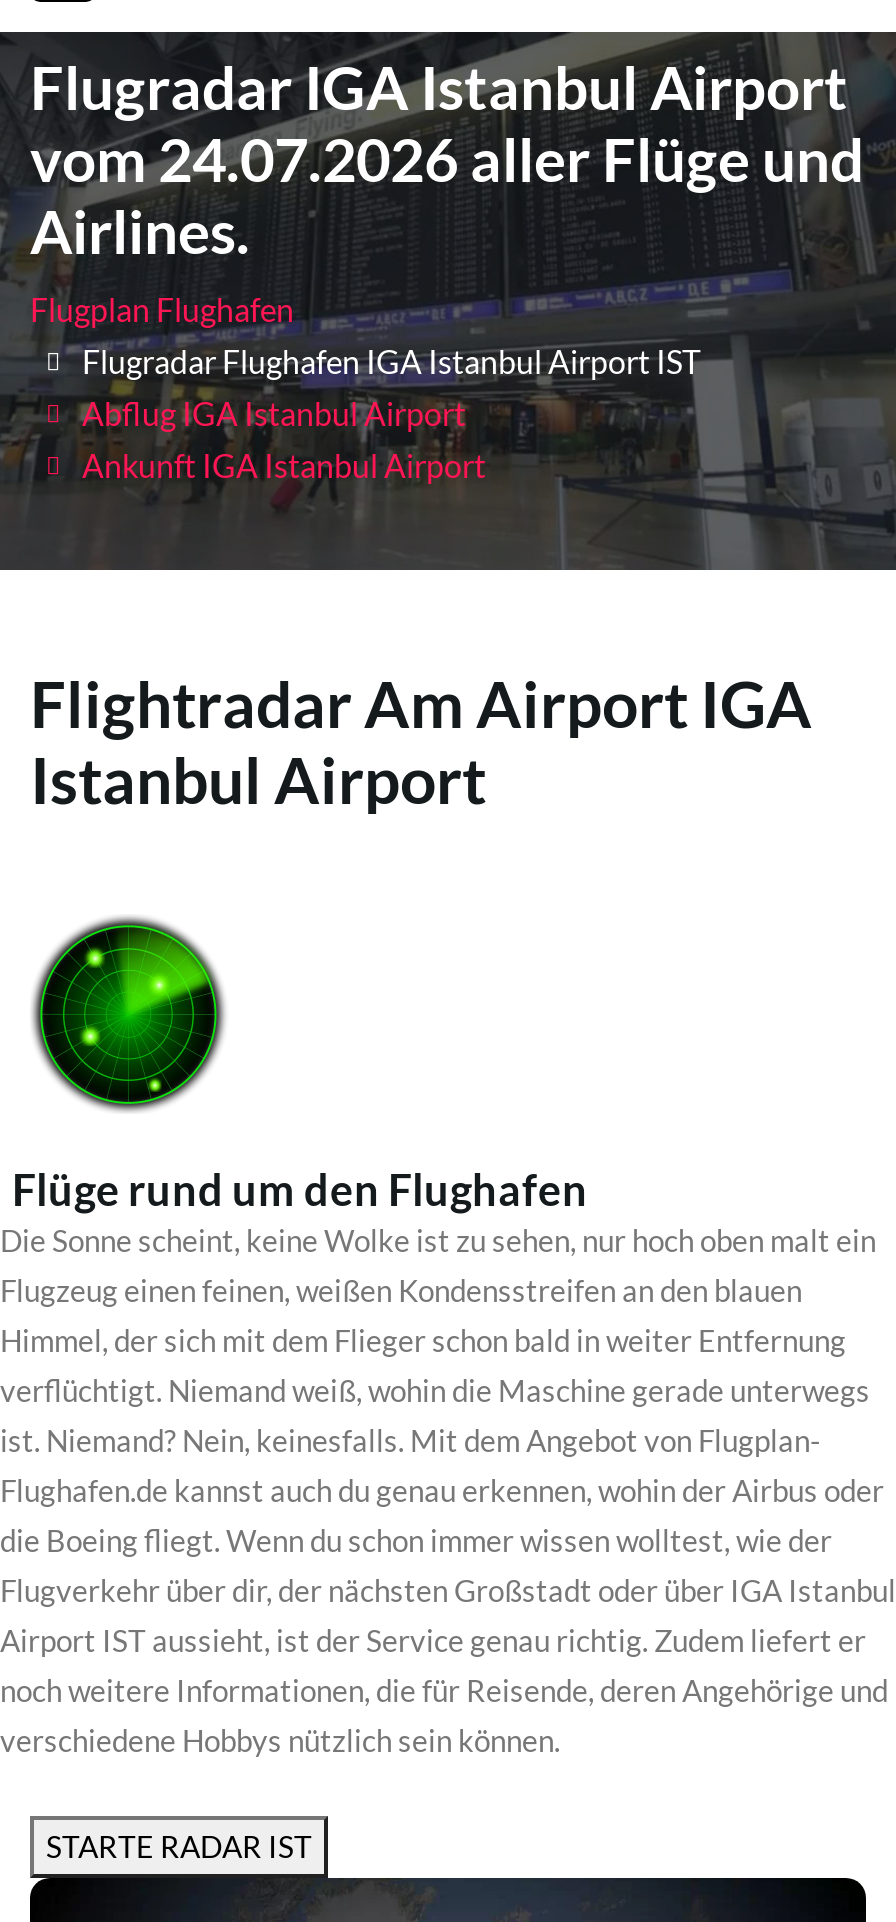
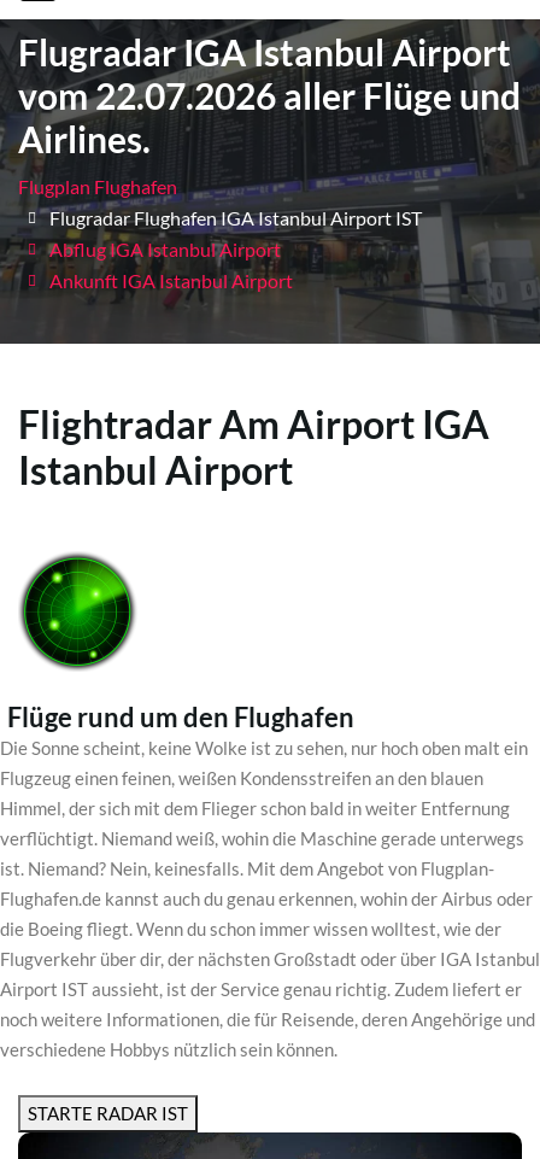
- vom 24.07.2026 aller Flüge und
+ vom 22.07.2026 aller Flüge und
